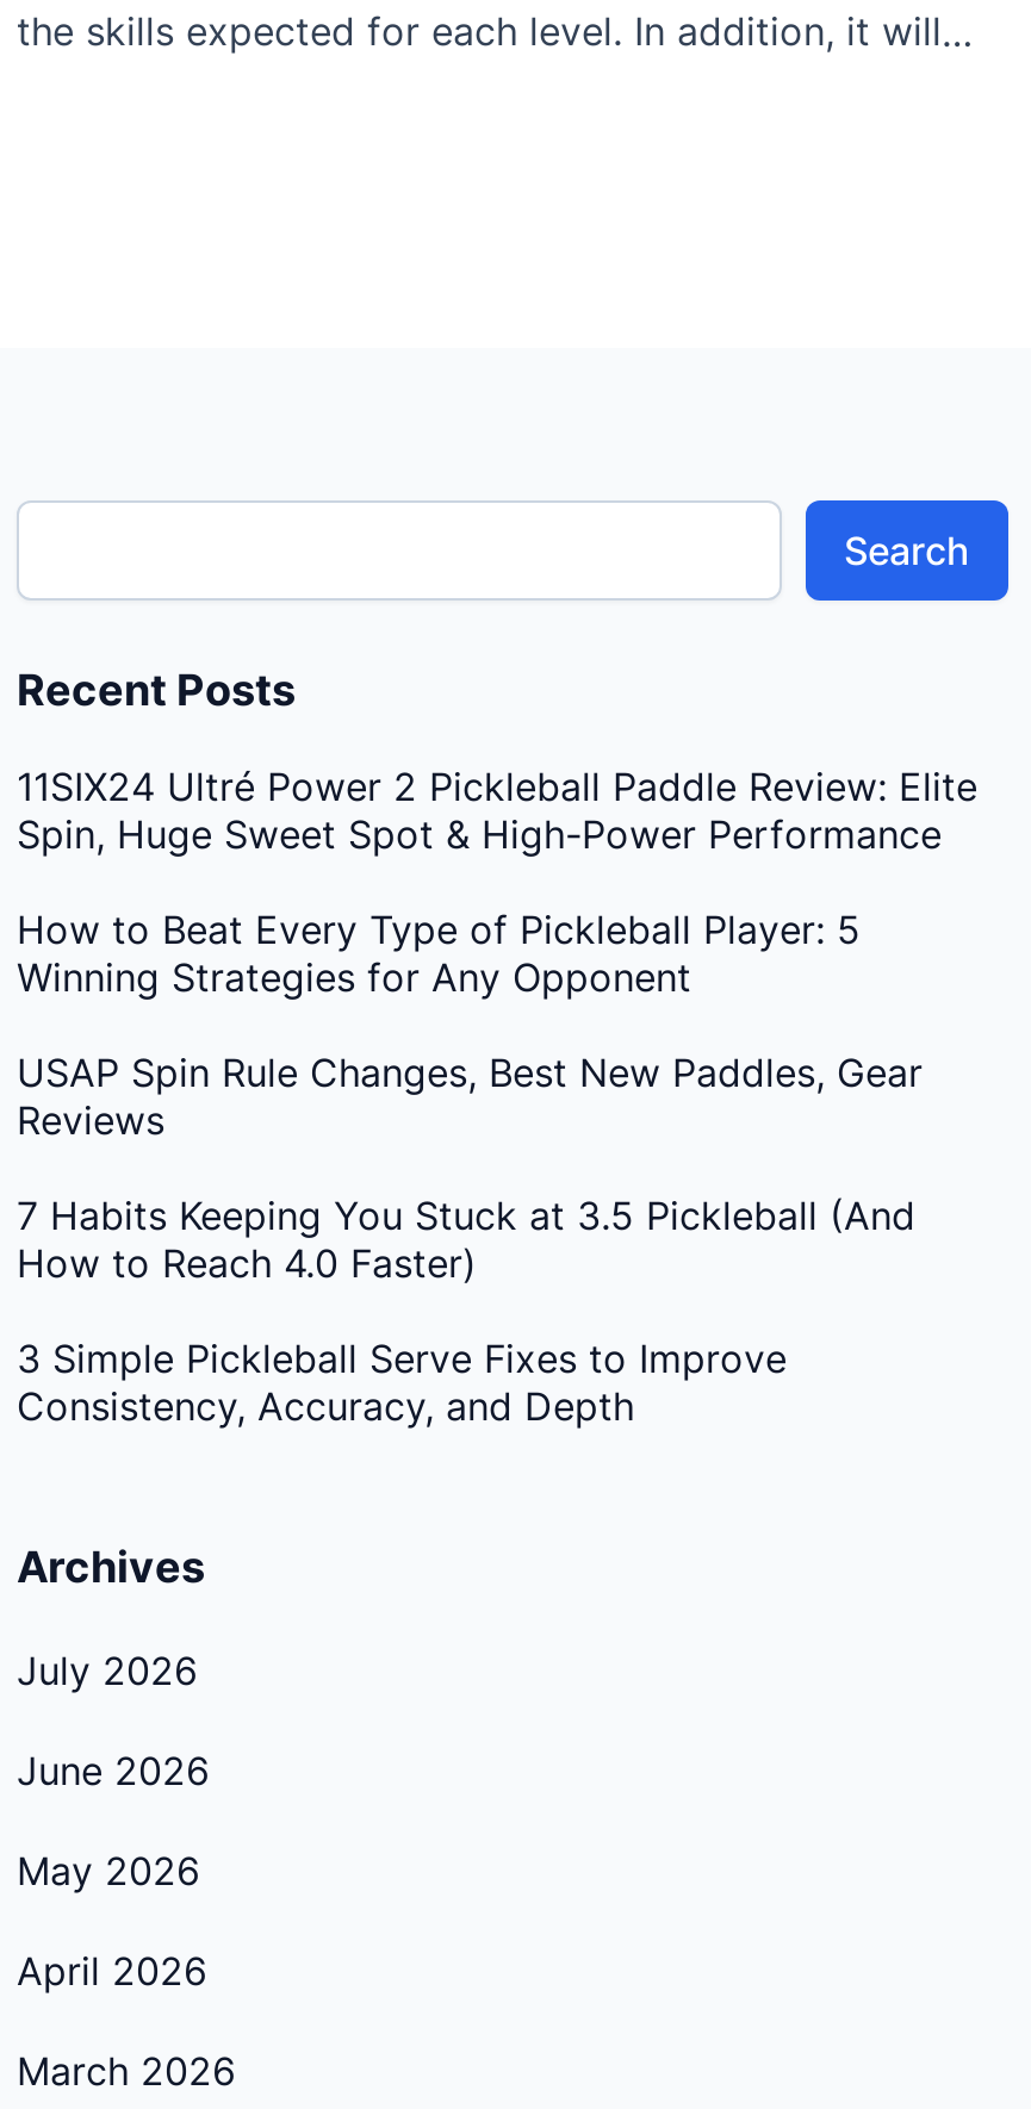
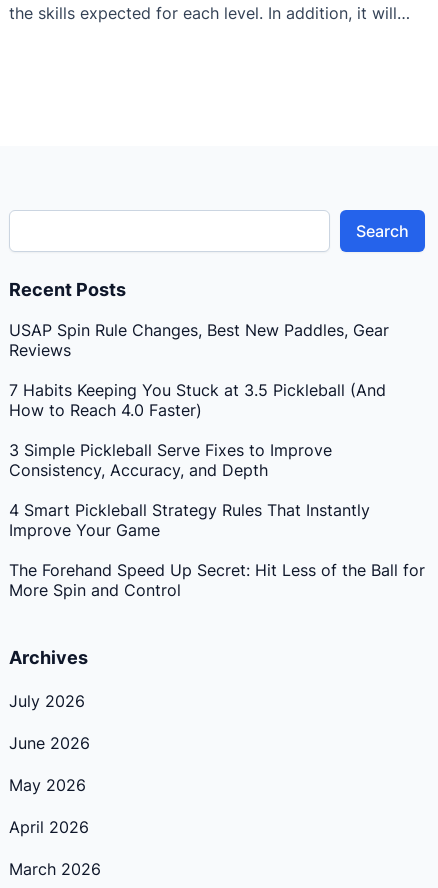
- 11SIX24 Ultré Power 2 Pickleball Paddle Review: Elite
- Spin, Huge Sweet Spot & High-Power Performance
- How to Beat Every Type of Pickleball Player: 5
- Winning Strategies for Any Opponent

moved up: USAP Spin Rule Changes, Best New Paddles, Gear | Reviews | 7 Habits Keeping You Stuck at 3.5 Pickleball (And | How to Reach 4.0 Faster) | 3 Simple Pickleball Serve Fixes to Improve | Consistency, Accuracy, and Depth

+ 4 Smart Pickleball Strategy Rules That Instantly
+ Improve Your Game
+ The Forehand Speed Up Secret: Hit Less of the Ball for
+ More Spin and Control
